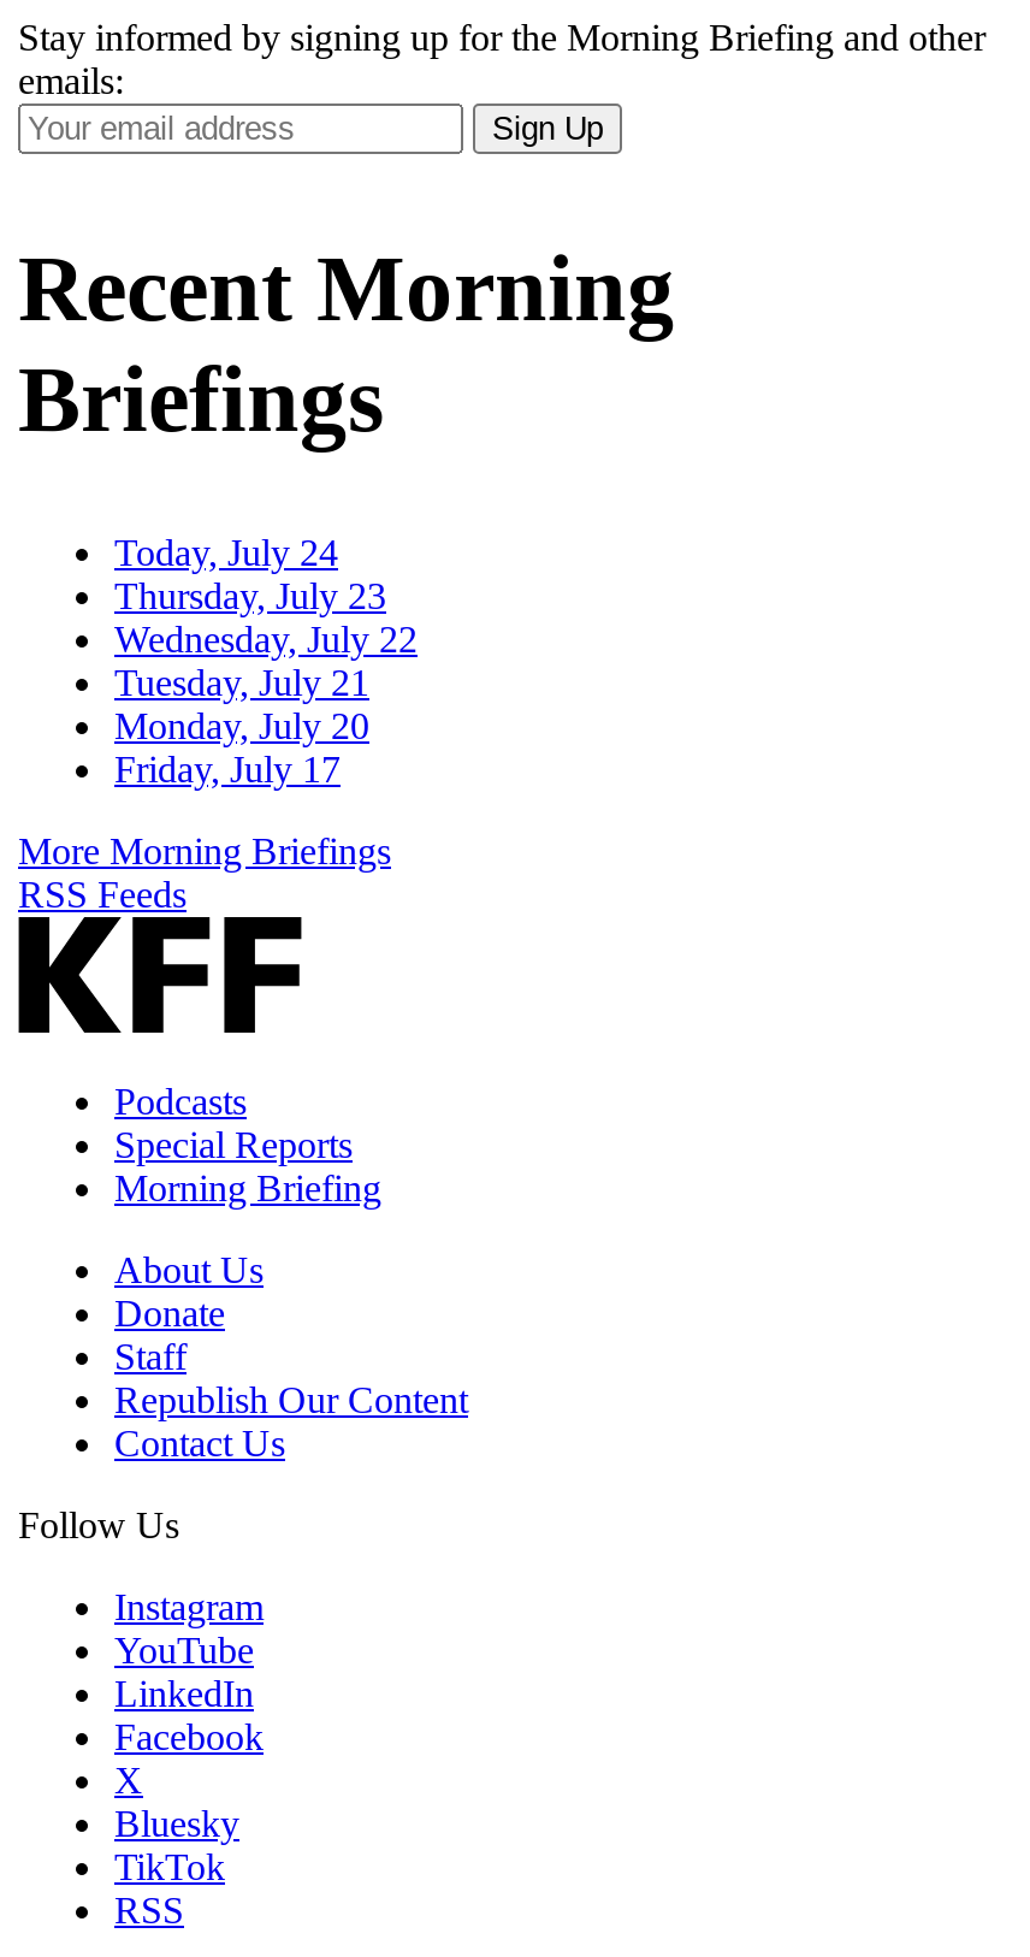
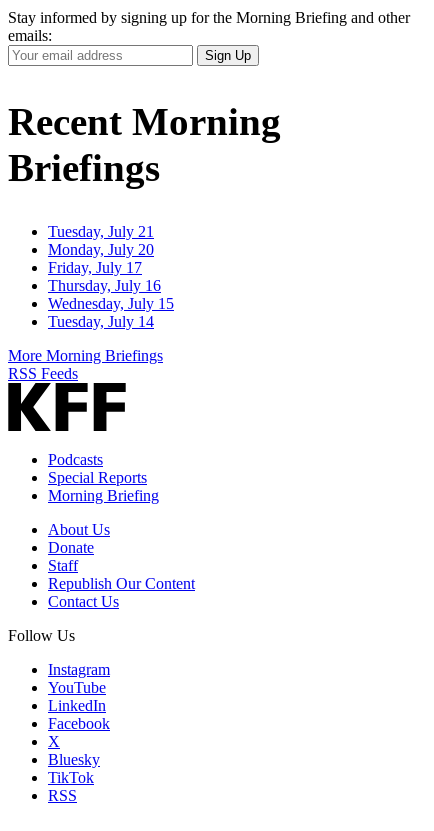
- Today, July 24
- Thursday, July 23
- Wednesday, July 22

moved up: Tuesday, July 21 | Monday, July 20 | Friday, July 17

+ Thursday, July 16
+ Wednesday, July 15
+ Tuesday, July 14
